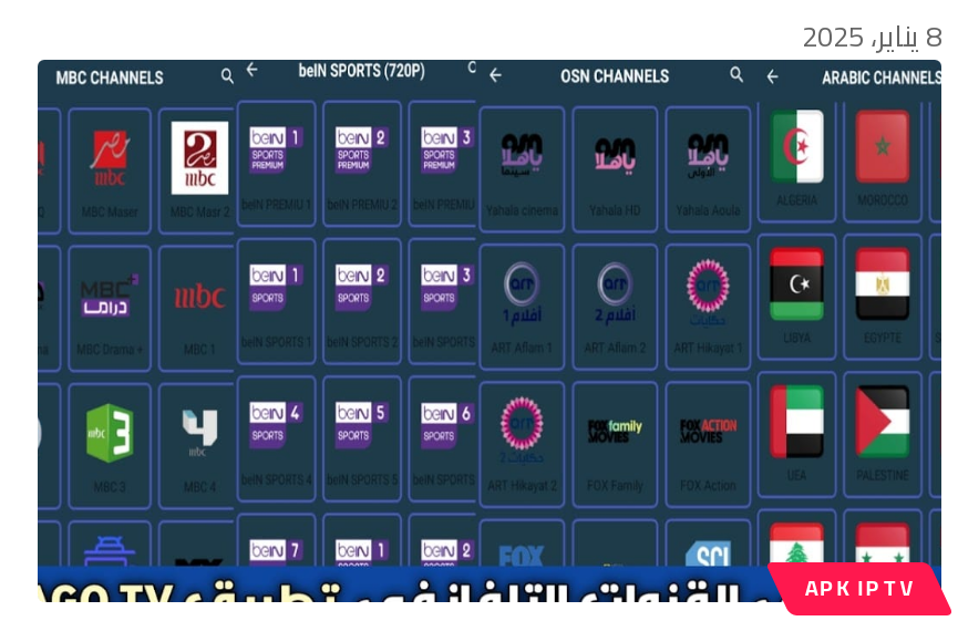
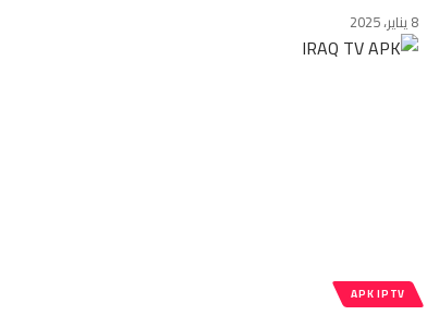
- [image]
